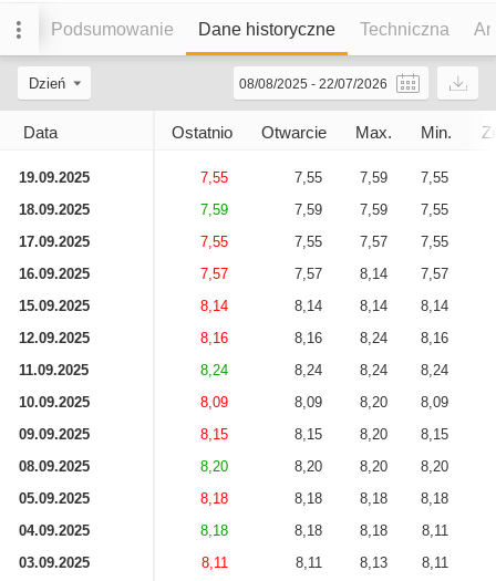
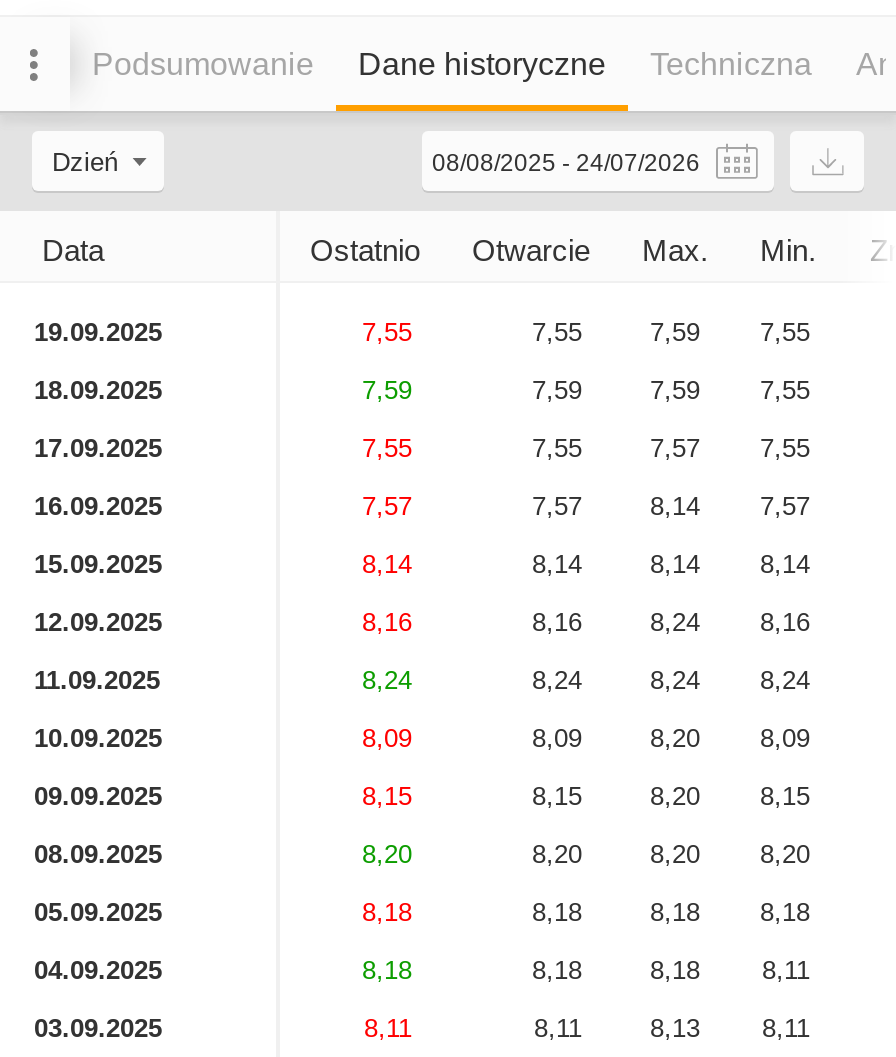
- 08/08/2025 - 22/07/2026
+ 08/08/2025 - 24/07/2026
